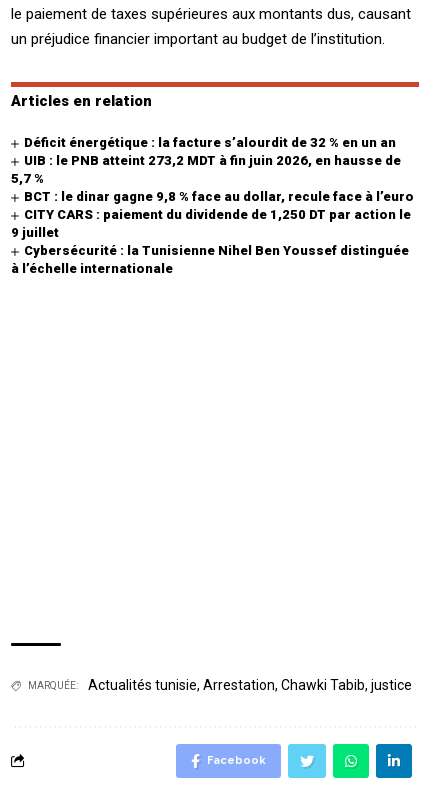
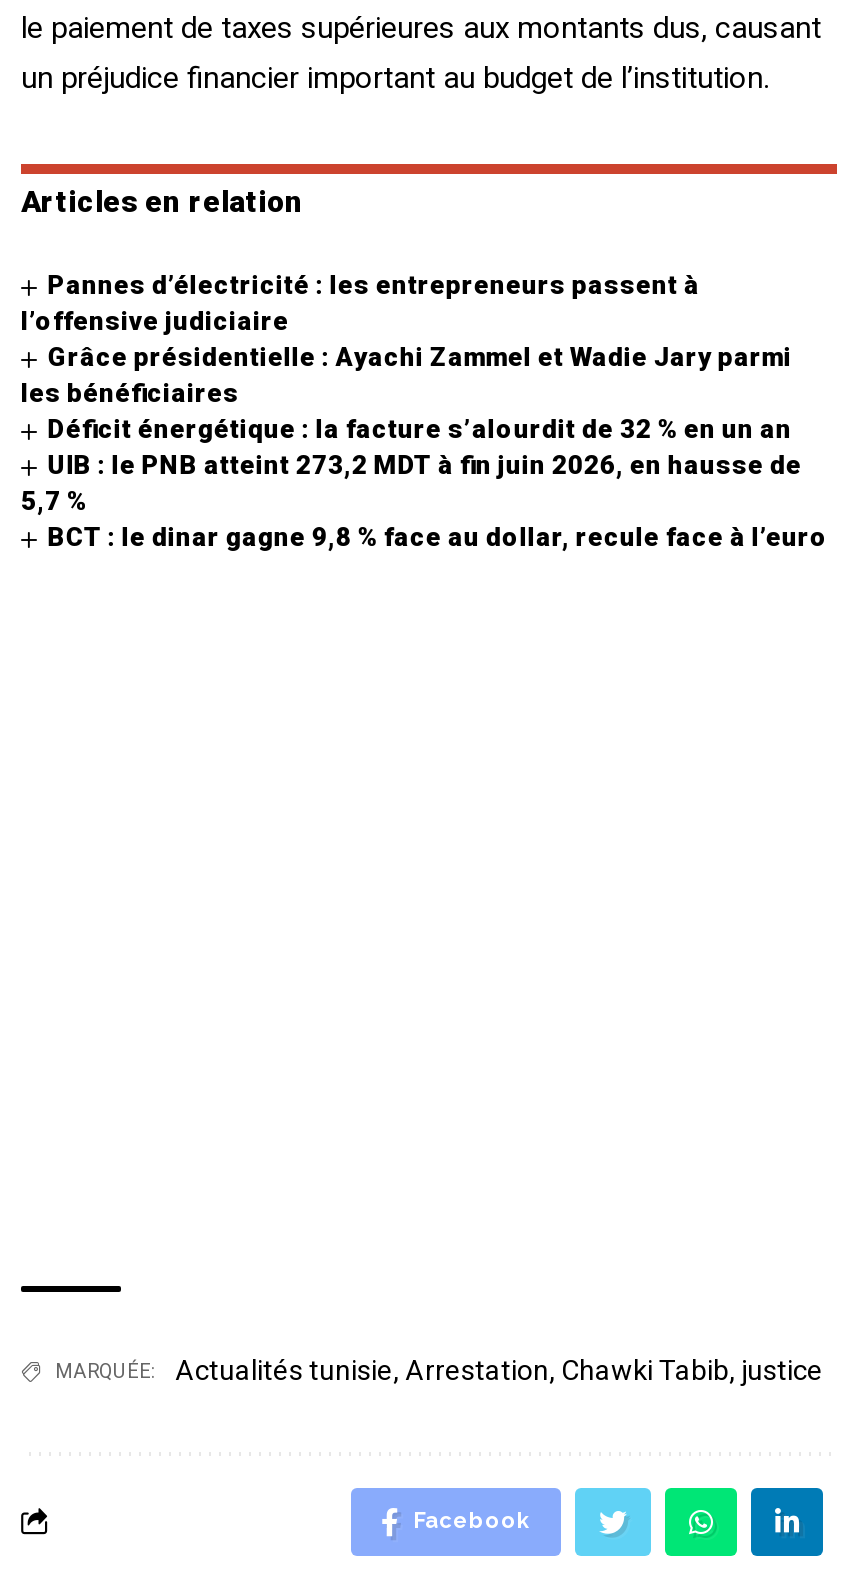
+ Pannes d’électricité : les entrepreneurs passent à
+ l’offensive judiciaire
+ Grâce présidentielle : Ayachi Zammel et Wadie Jary parmi
+ les bénéficiaires

moved down: Déficit énergétique : la facture s’alourdit de 32 % en un an | UIB : le PNB atteint 273,2 MDT à fin juin 2026, en hausse de | 5,7 % | BCT : le dinar gagne 9,8 % face au dollar, recule face à l’euro

- CITY CARS : paiement du dividende de 1,250 DT par action le
- 9 juillet
- Cybersécurité : la Tunisienne Nihel Ben Youssef distinguée
- à l’échelle internationale
